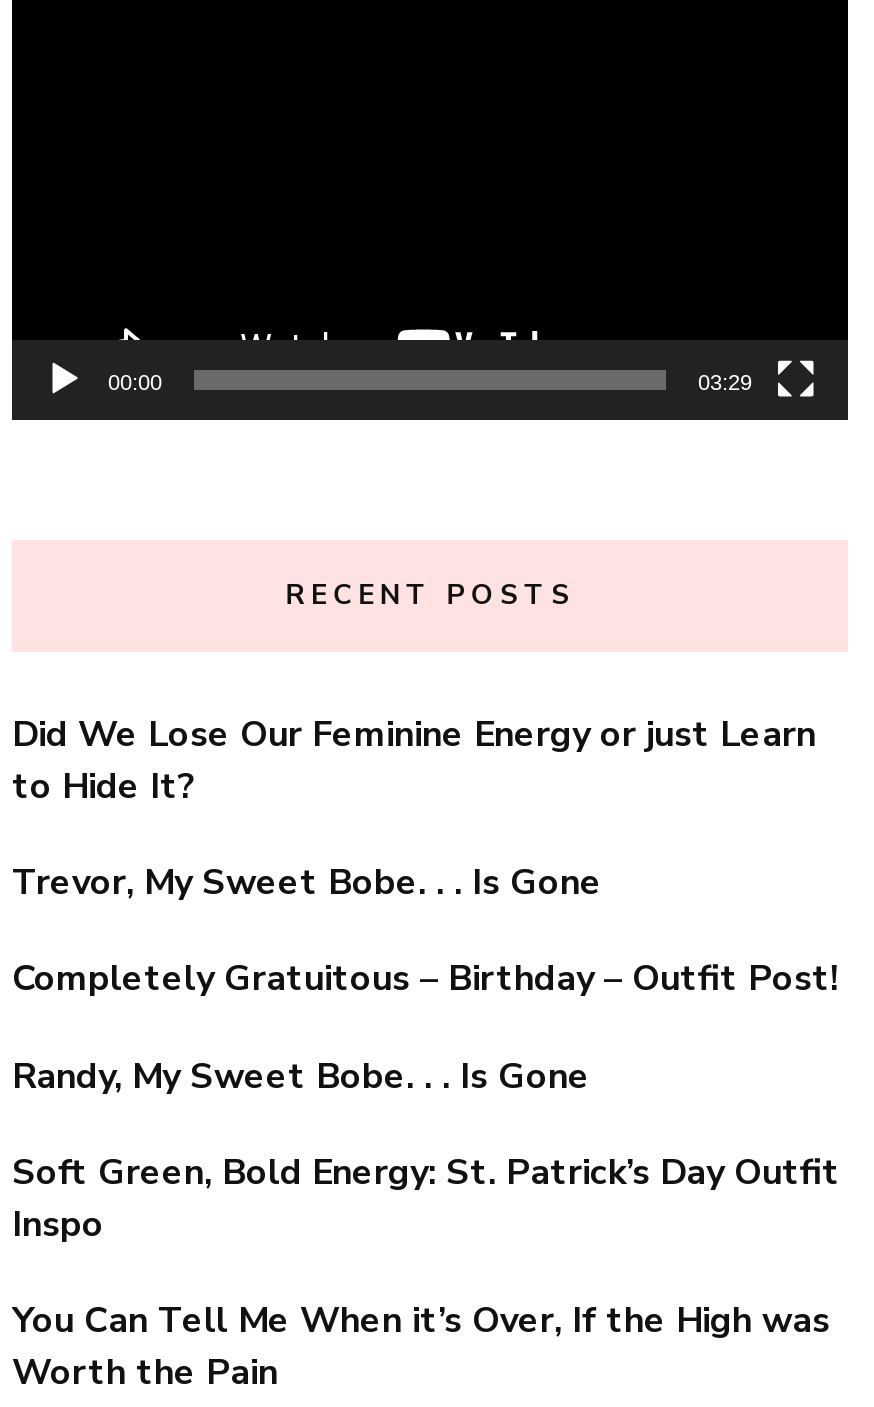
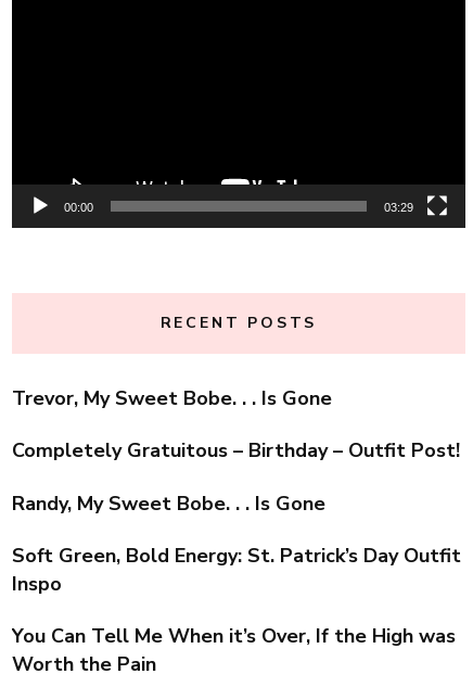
- Did We Lose Our Feminine Energy or just Learn
- to Hide It?
